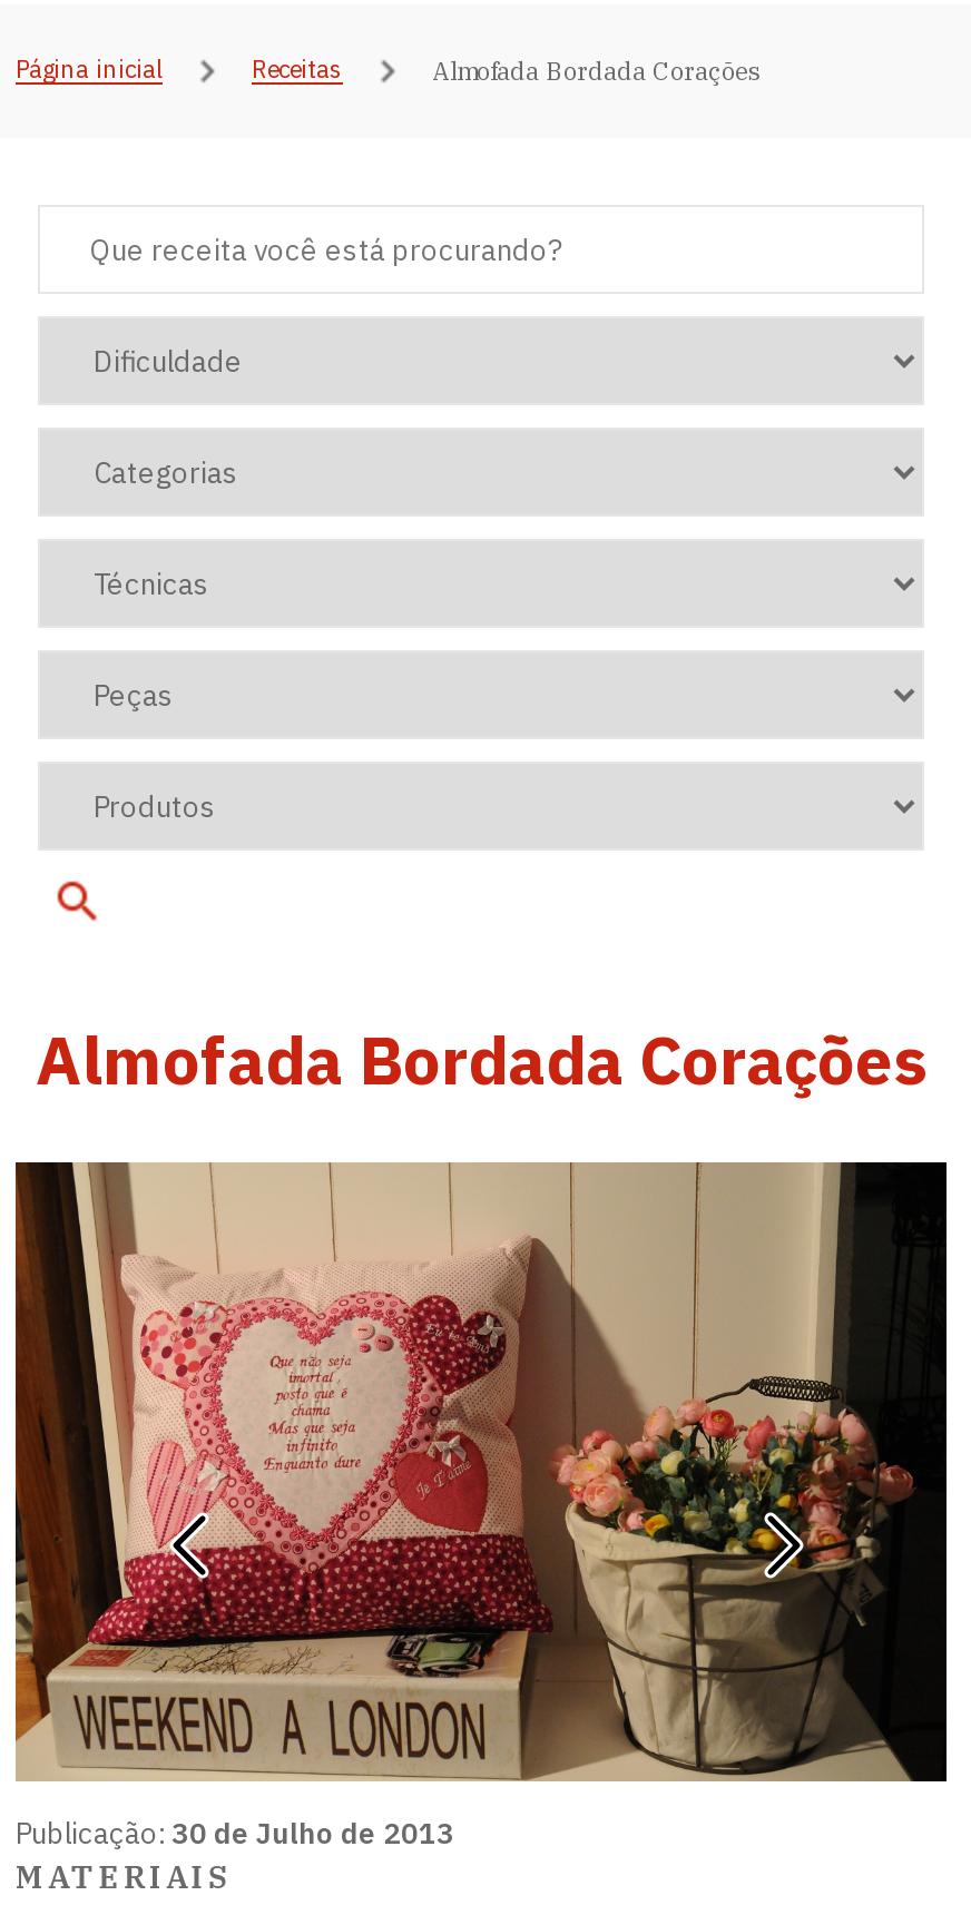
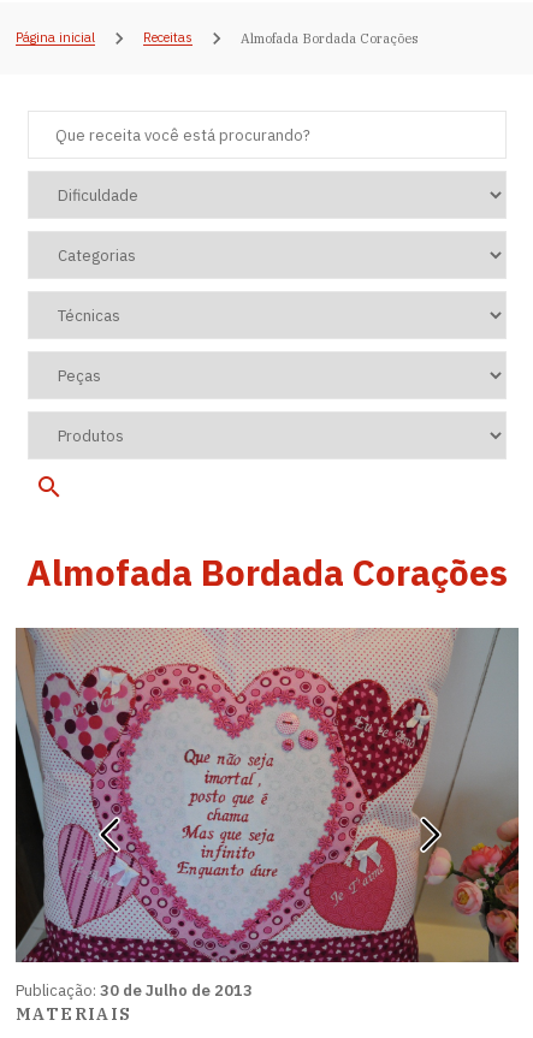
- [image]
+ [image]
